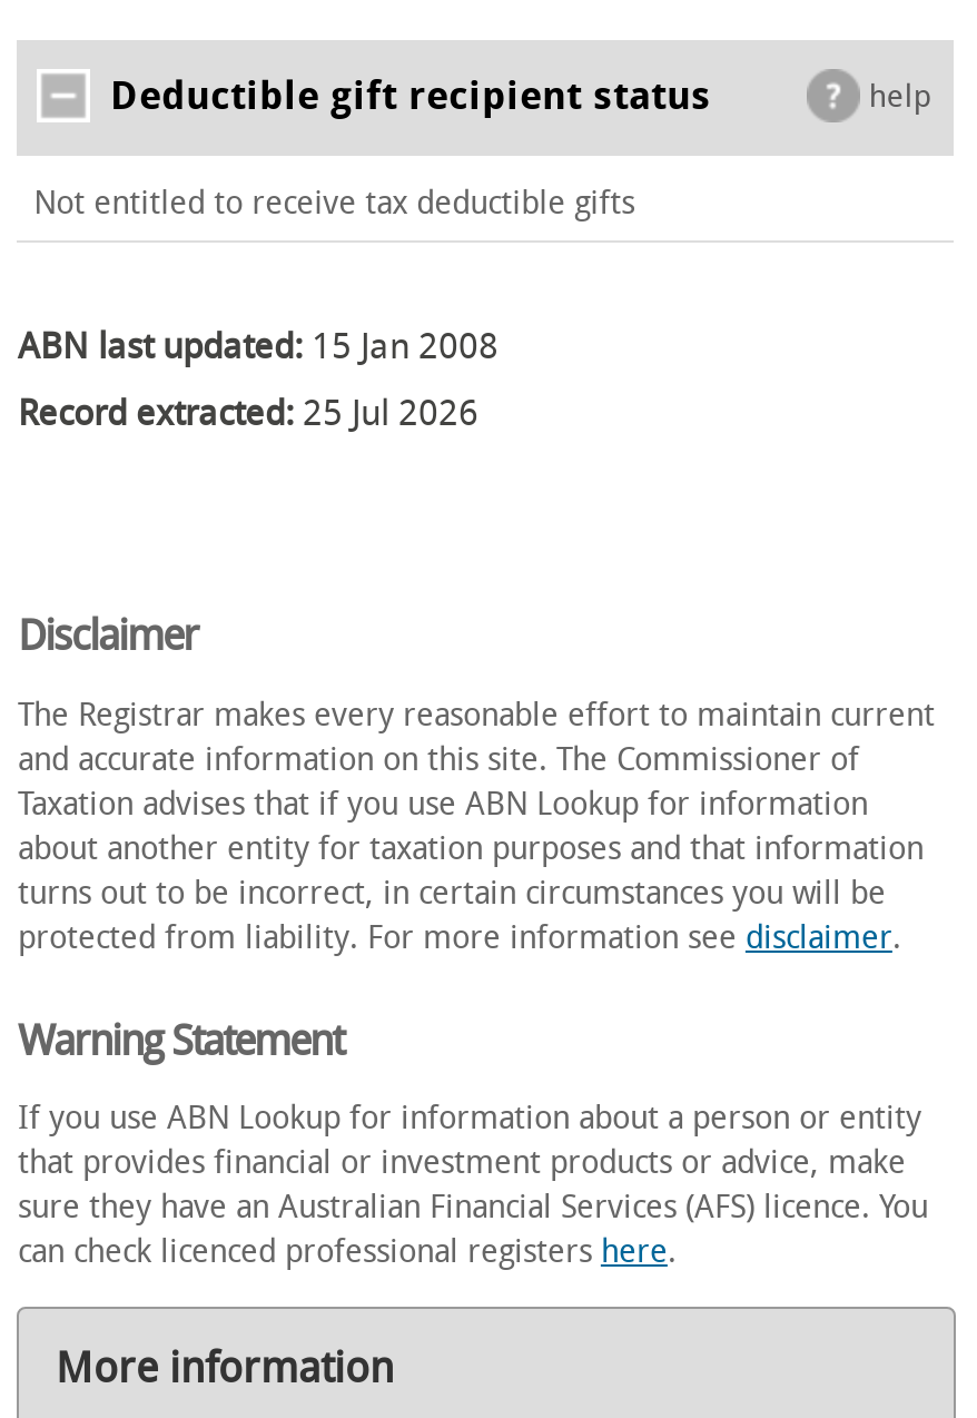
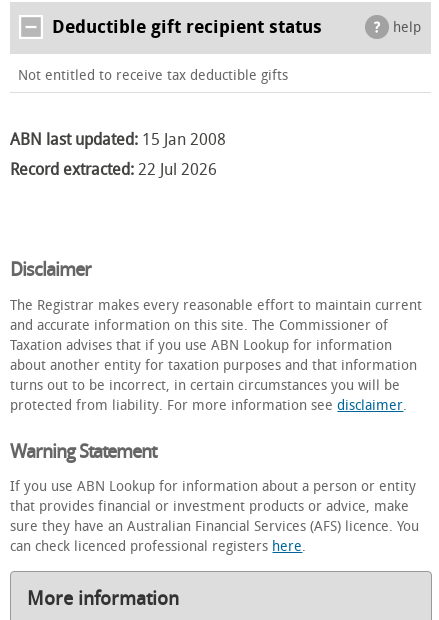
- Record extracted: 25 Jul 2026
+ Record extracted: 22 Jul 2026
